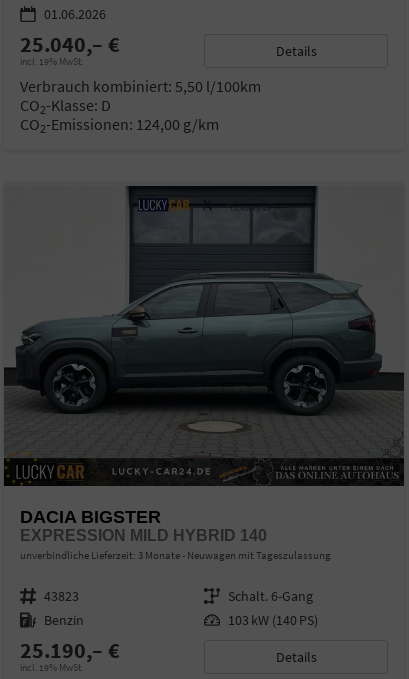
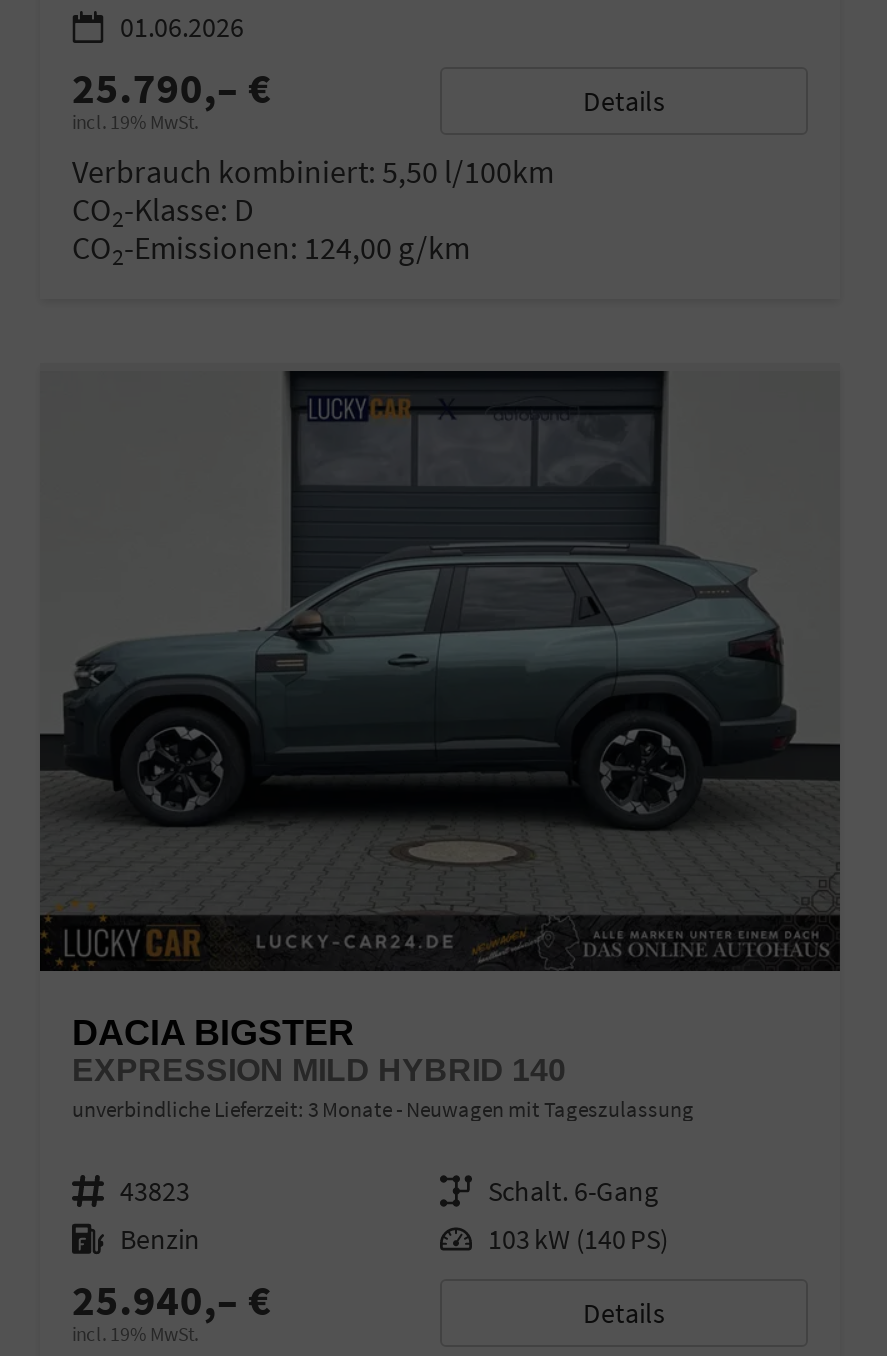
- 25.040,– €
+ 25.790,– €

- 25.190,– €
+ 25.940,– €
